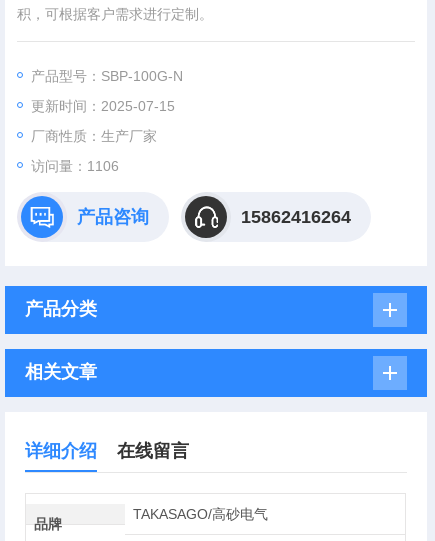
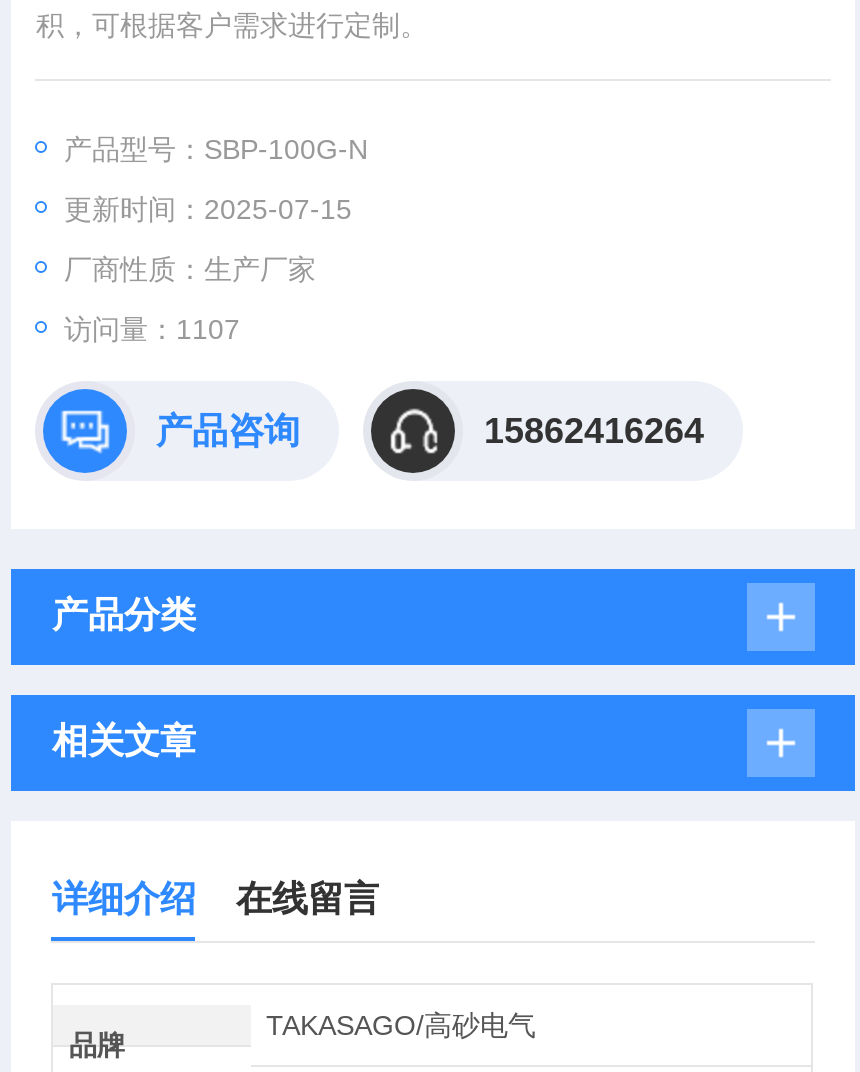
- 访问量：1106
+ 访问量：1107
